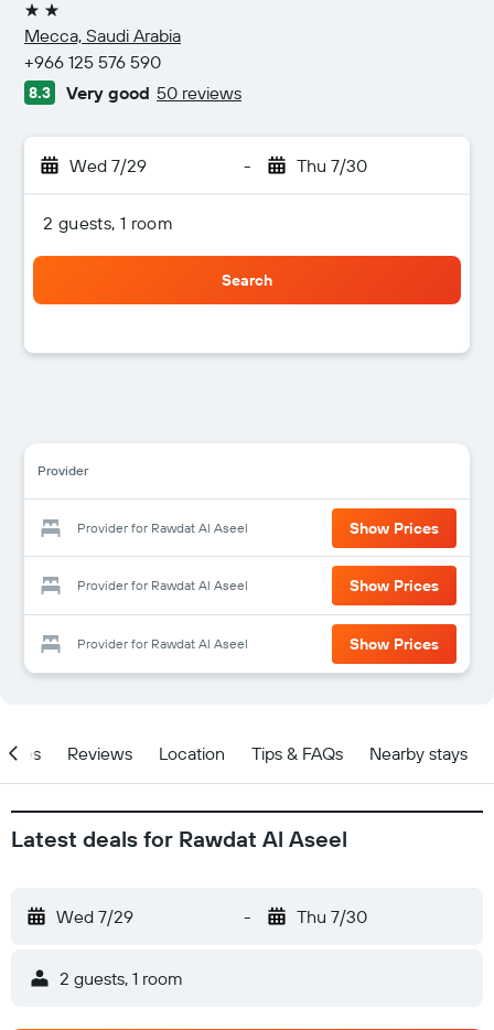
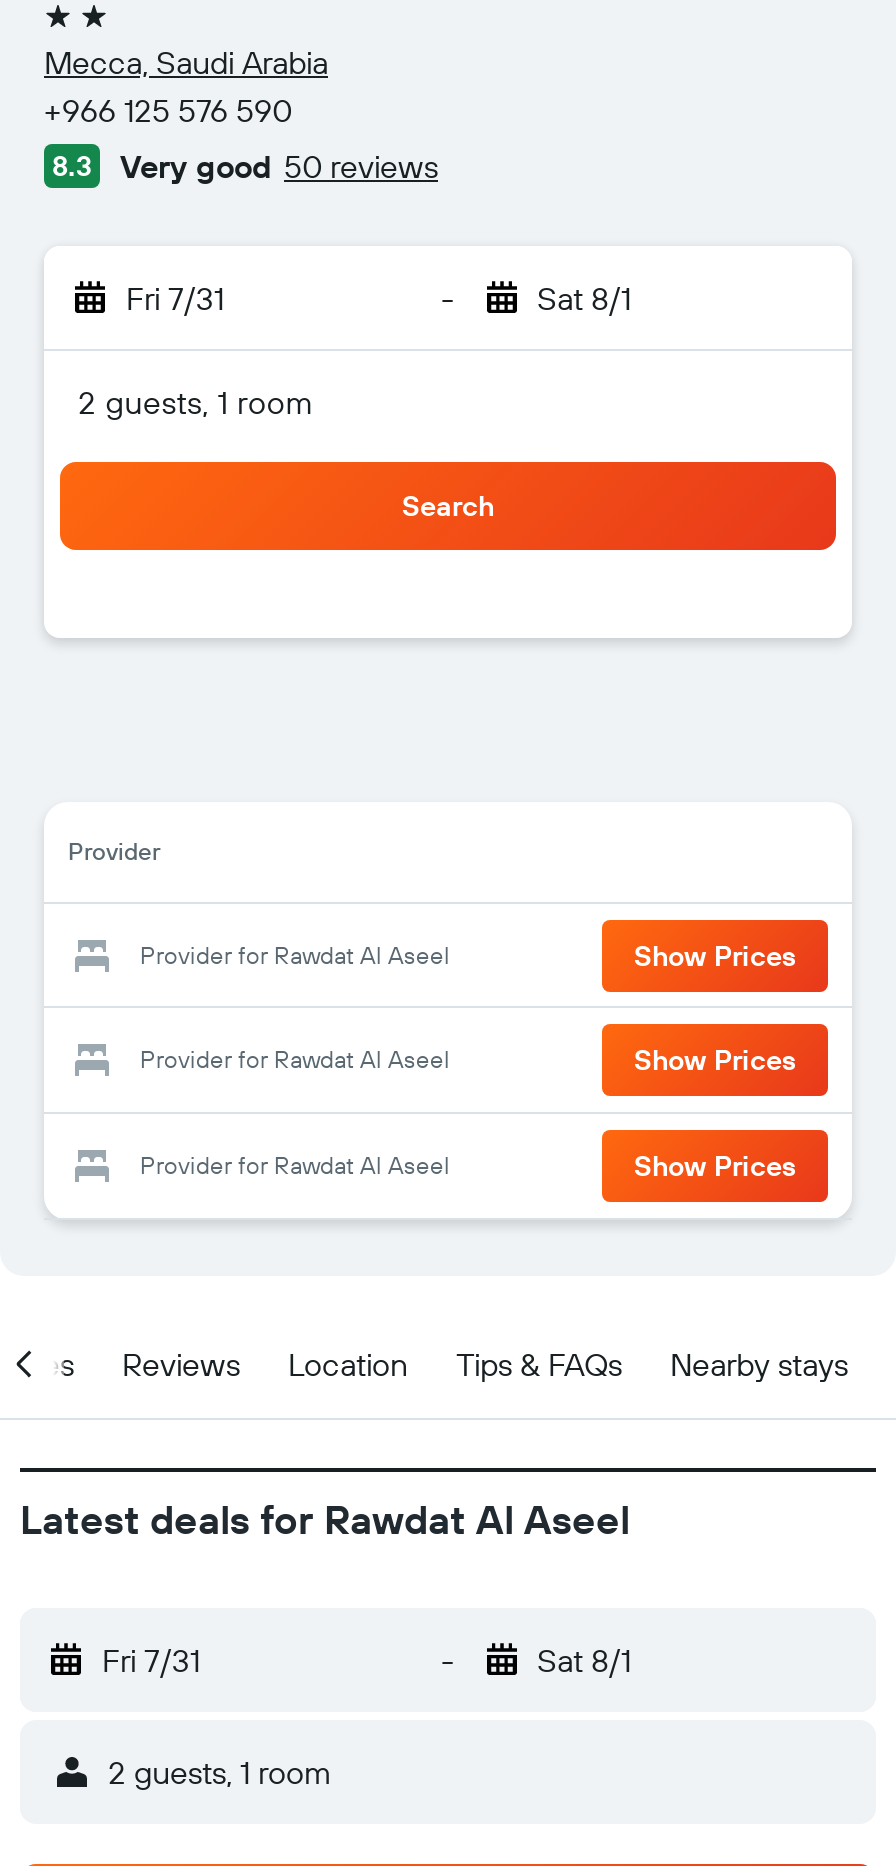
- Wed 7/29
+ Fri 7/31

- Thu 7/30
+ Sat 8/1

- Wed 7/29
+ Fri 7/31

- Thu 7/30
+ Sat 8/1
